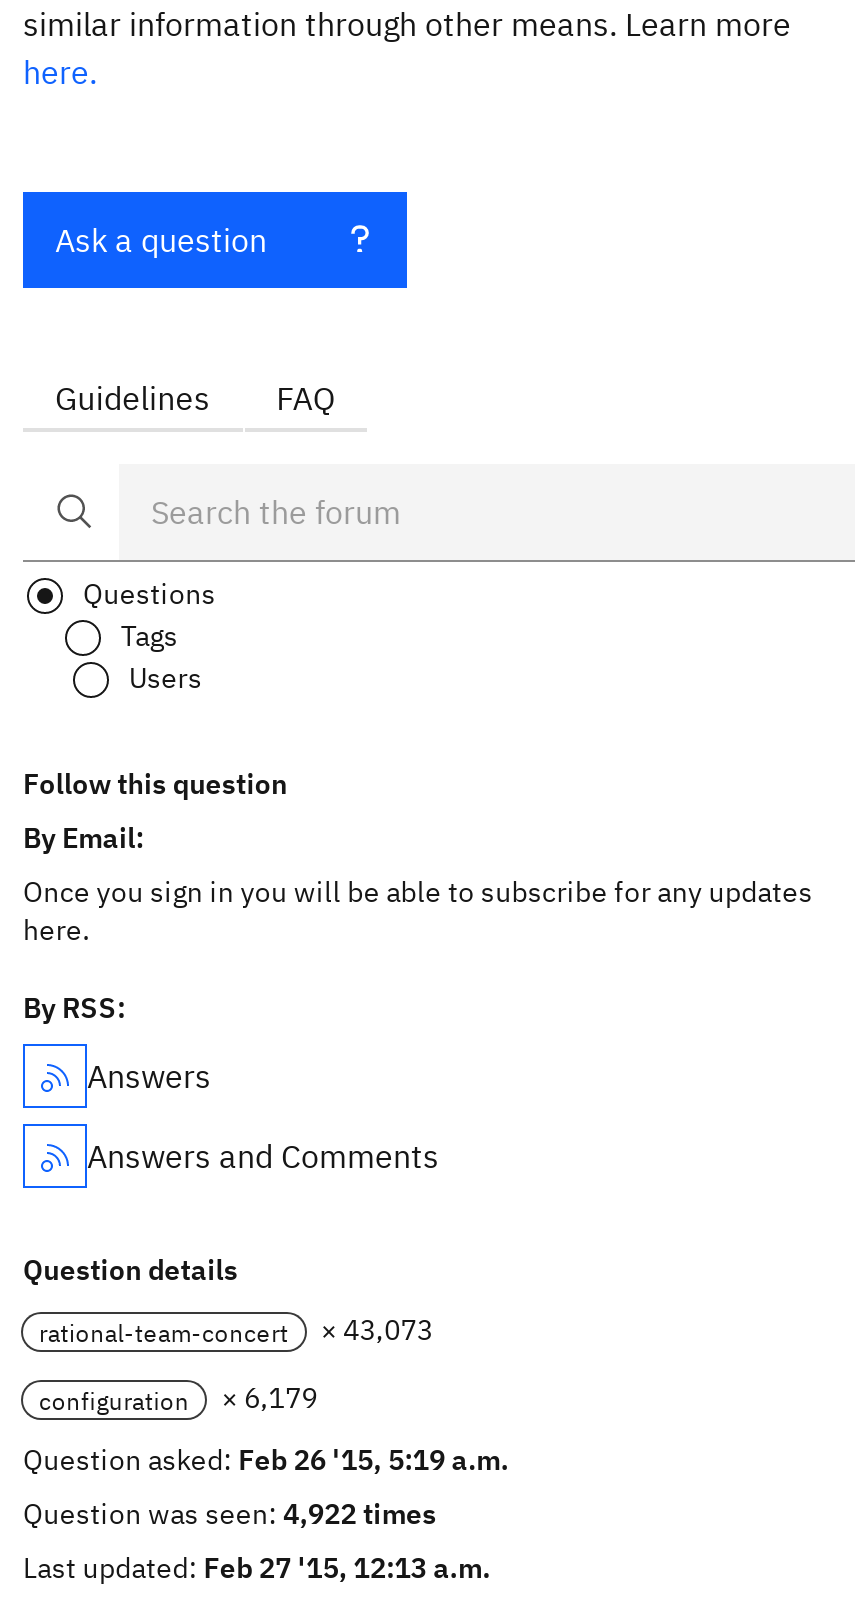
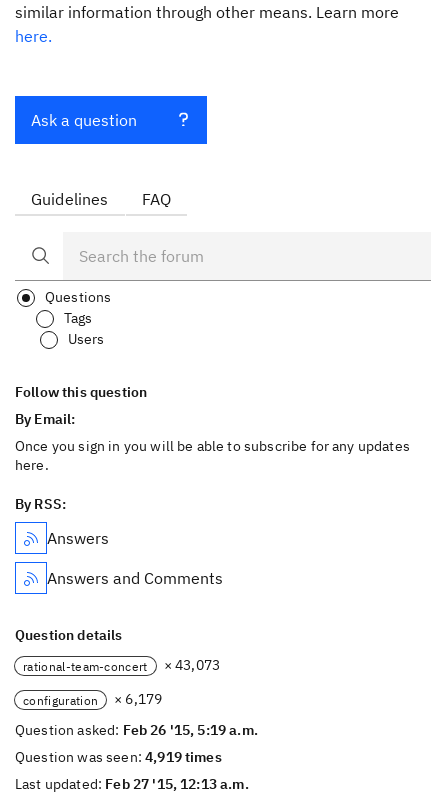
- Question was seen: 4,922 times
+ Question was seen: 4,919 times
